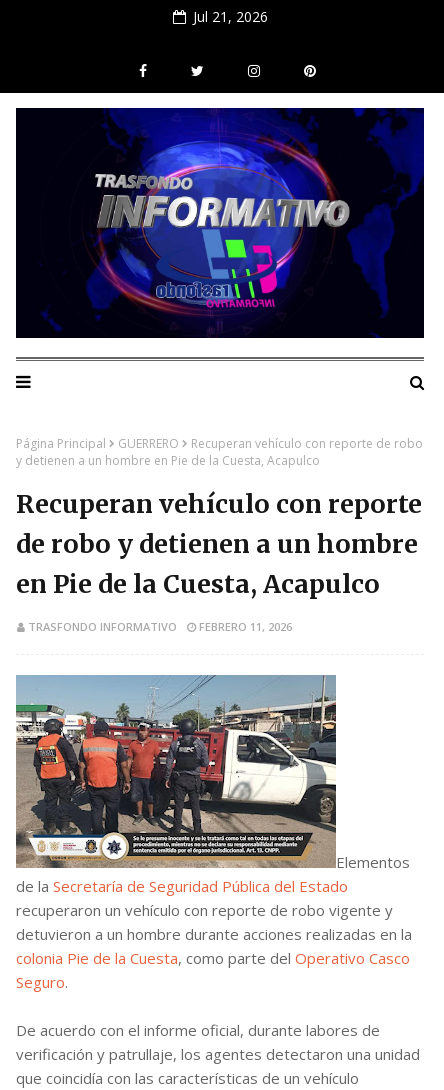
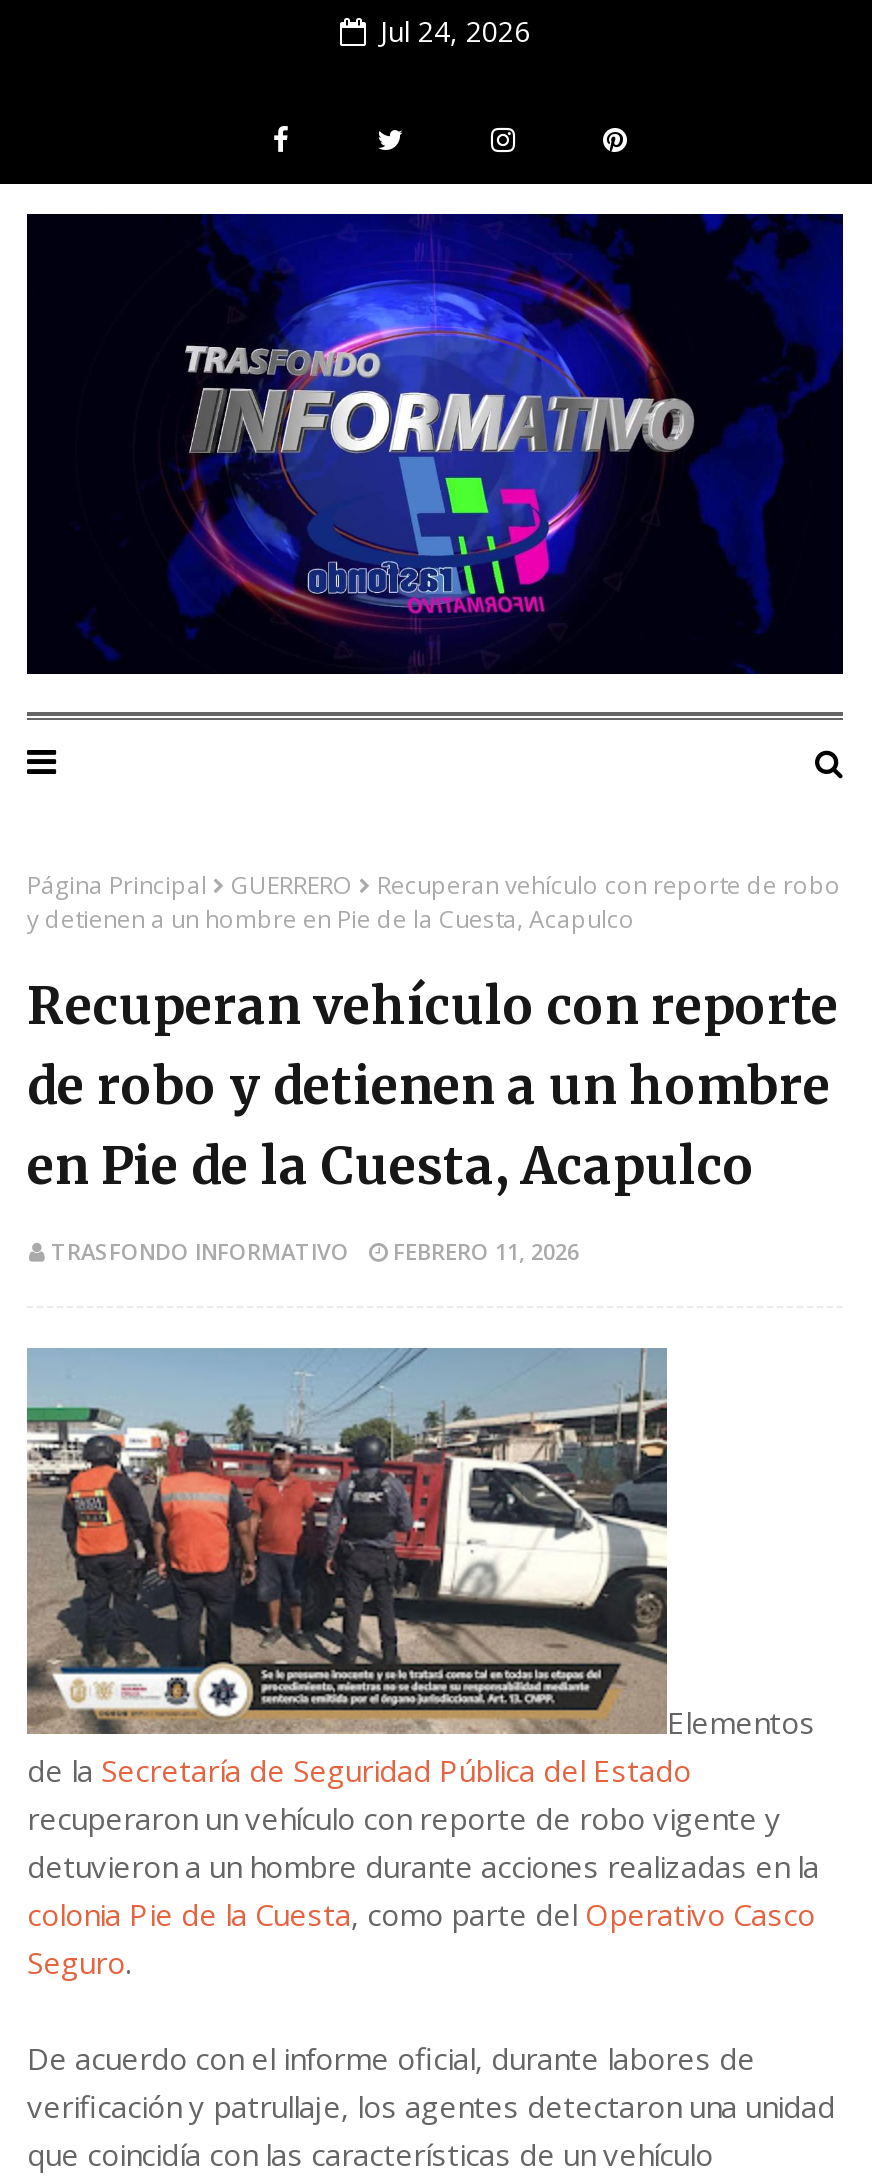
- Jul 21, 2026
+ Jul 24, 2026
